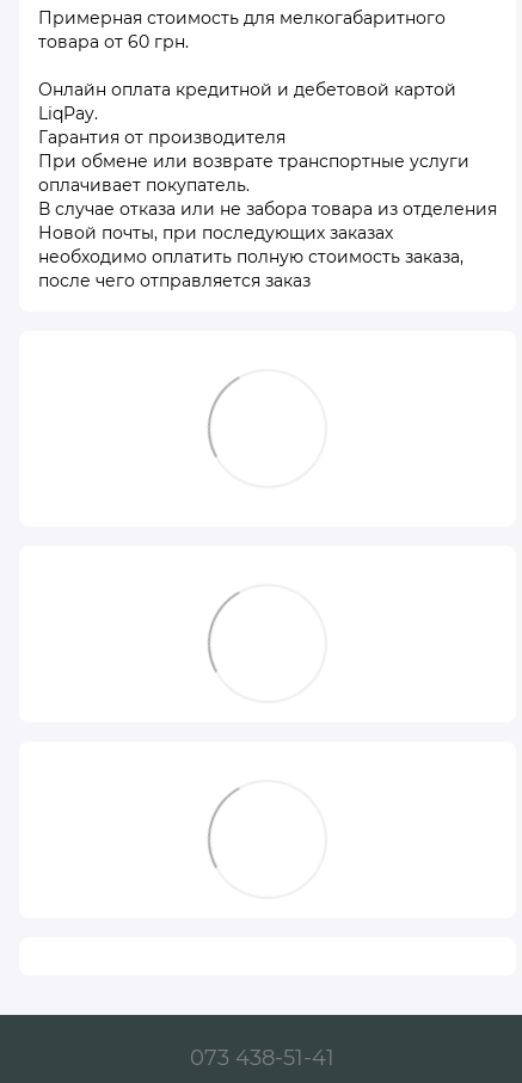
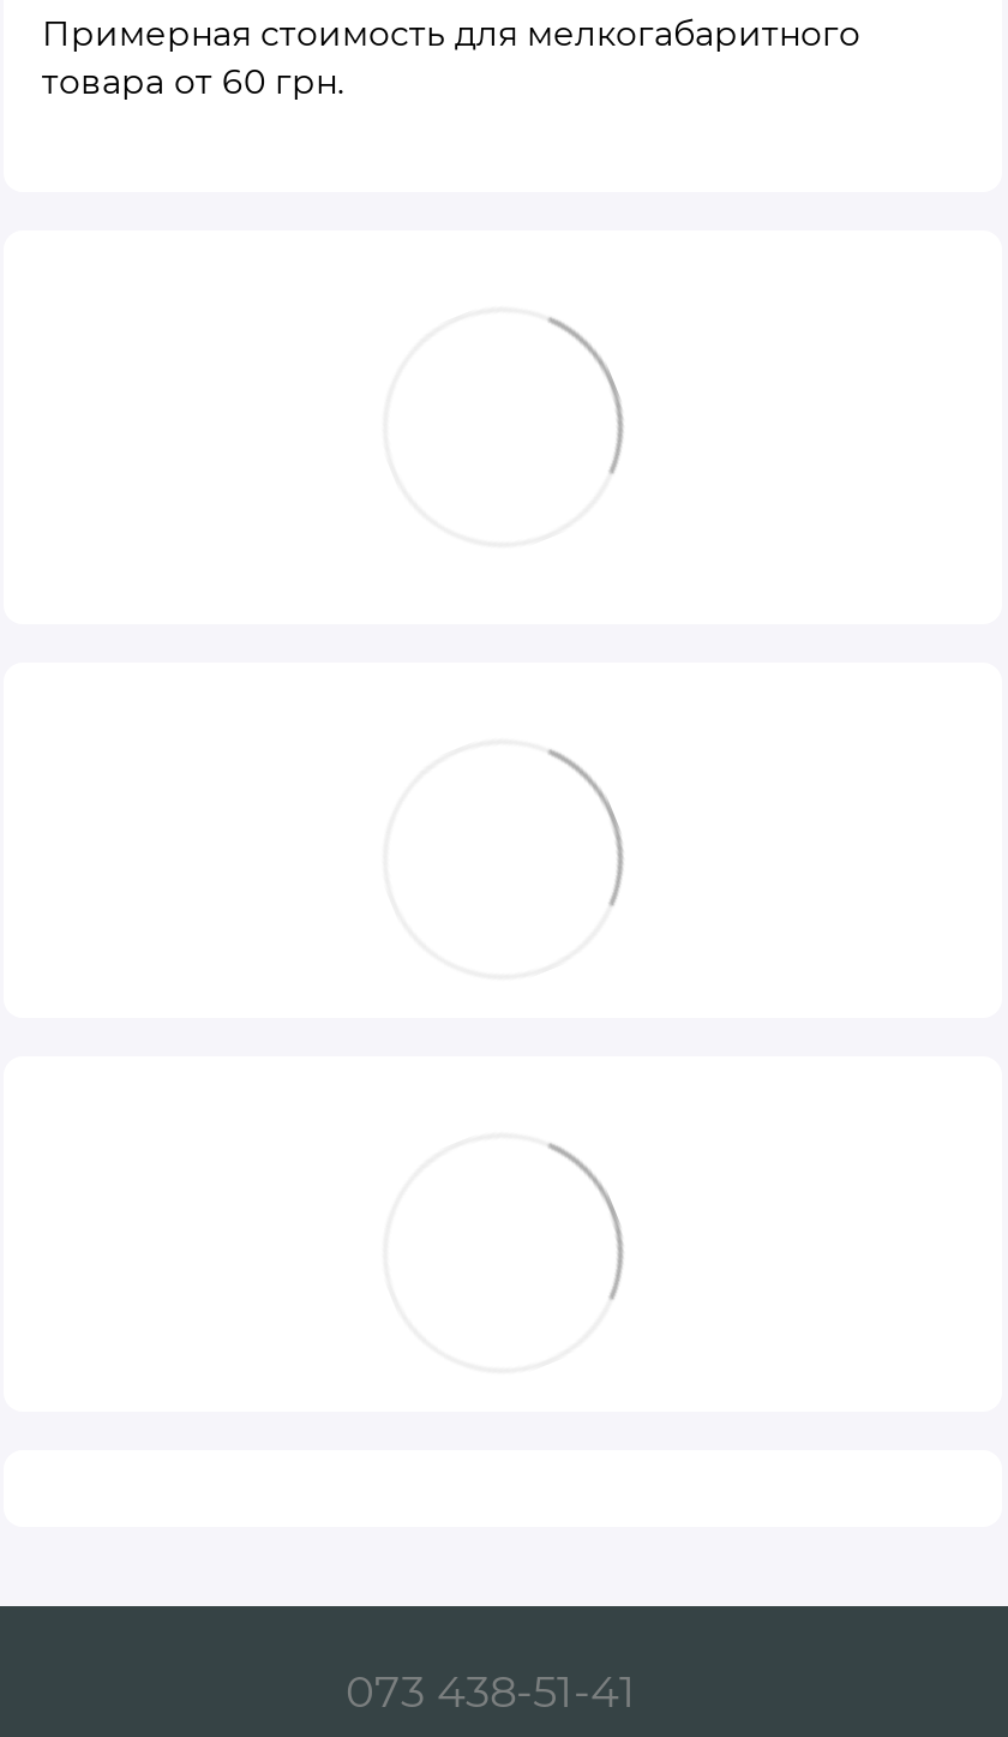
- Онлайн оплата кредитной и дебетовой картой
- LiqPay.
- Гарантия от производителя
- При обмене или возврате транспортные услуги
- оплачивает покупатель.
- В случае отказа или не забора товара из отделения
- Новой почты, при последующих заказах
- необходимо оплатить полную стоимость заказа,
- после чего отправляется заказ
